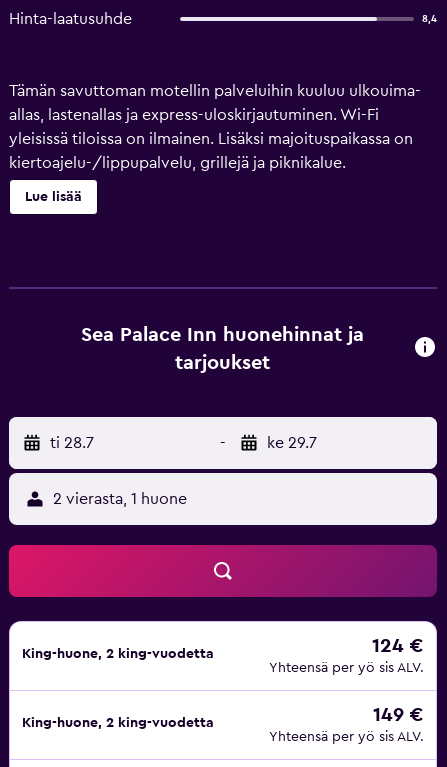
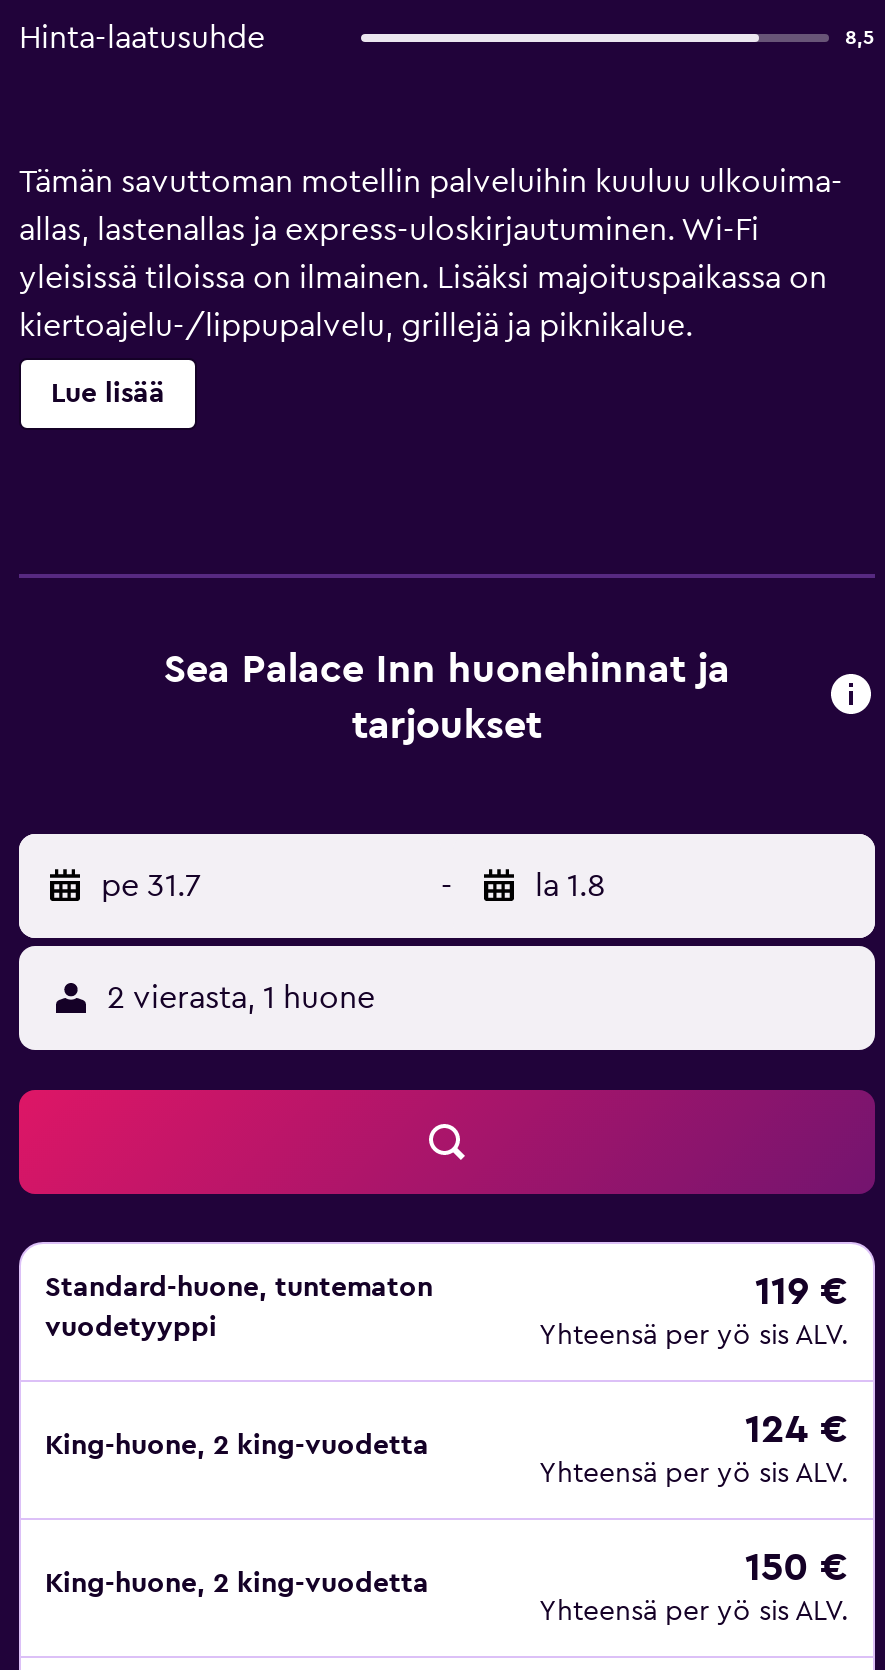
- 8,4
+ 8,5

- ti 28.7
+ pe 31.7

- ke 29.7
+ la 1.8

+ Standard-huone, tuntematon
+ vuodetyyppi

+ 119 €
+ Yhteensä per yö sis ALV.

- 149 €
+ 150 €
